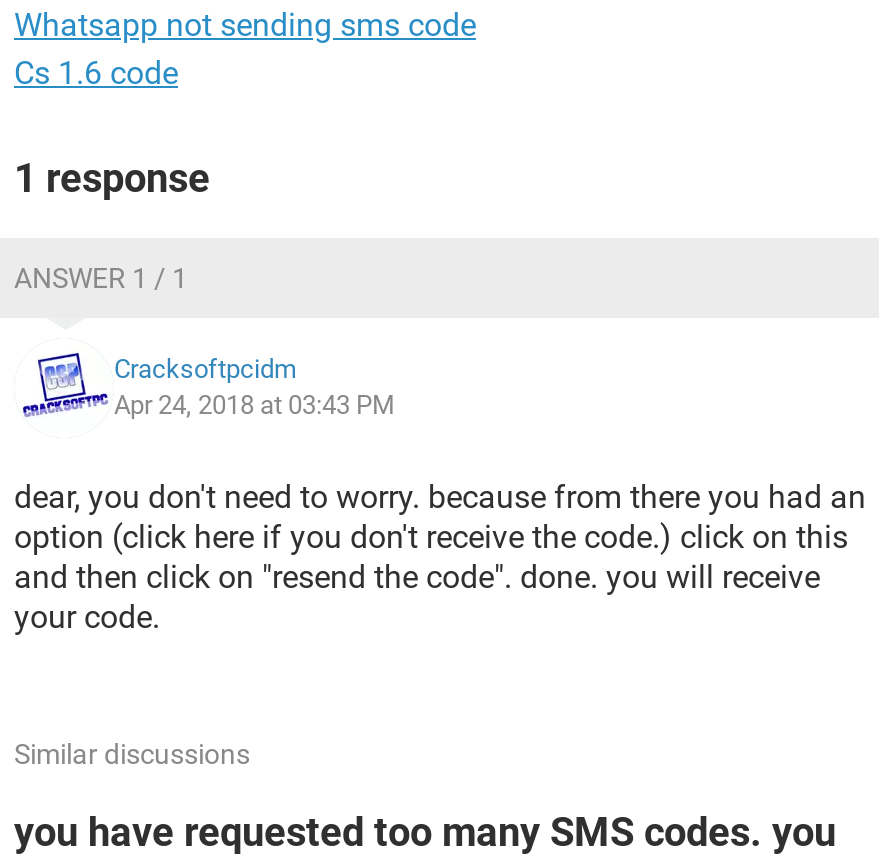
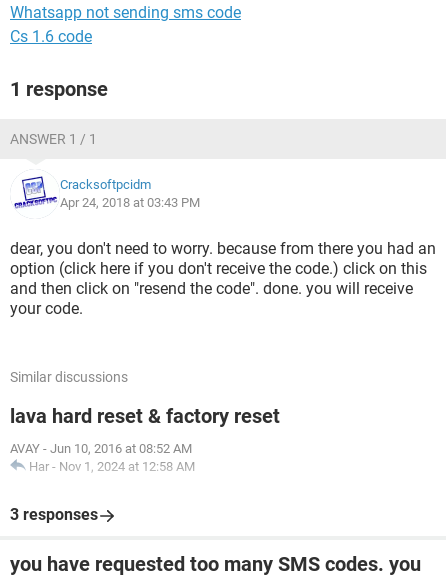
+ lava hard reset & factory reset
+ AVAY - Jun 10, 2016 at 08:52 AM
+ Har - Nov 1, 2024 at 12:58 AM
+ 3 responses
